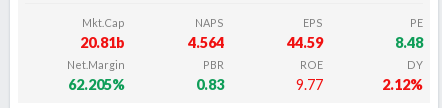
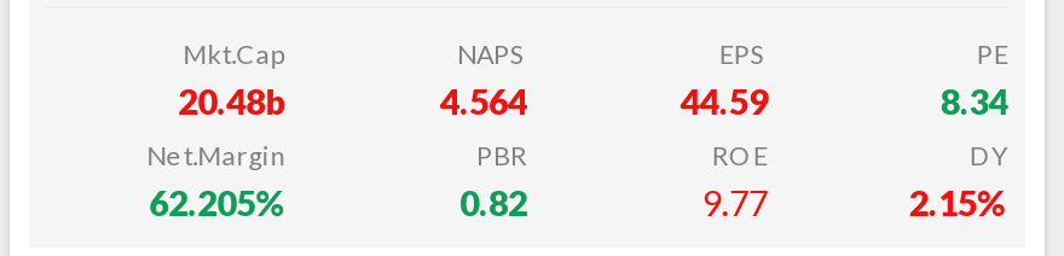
- 20.81b
+ 20.48b

- 8.48
+ 8.34

- 0.83
+ 0.82

- 2.12%
+ 2.15%
